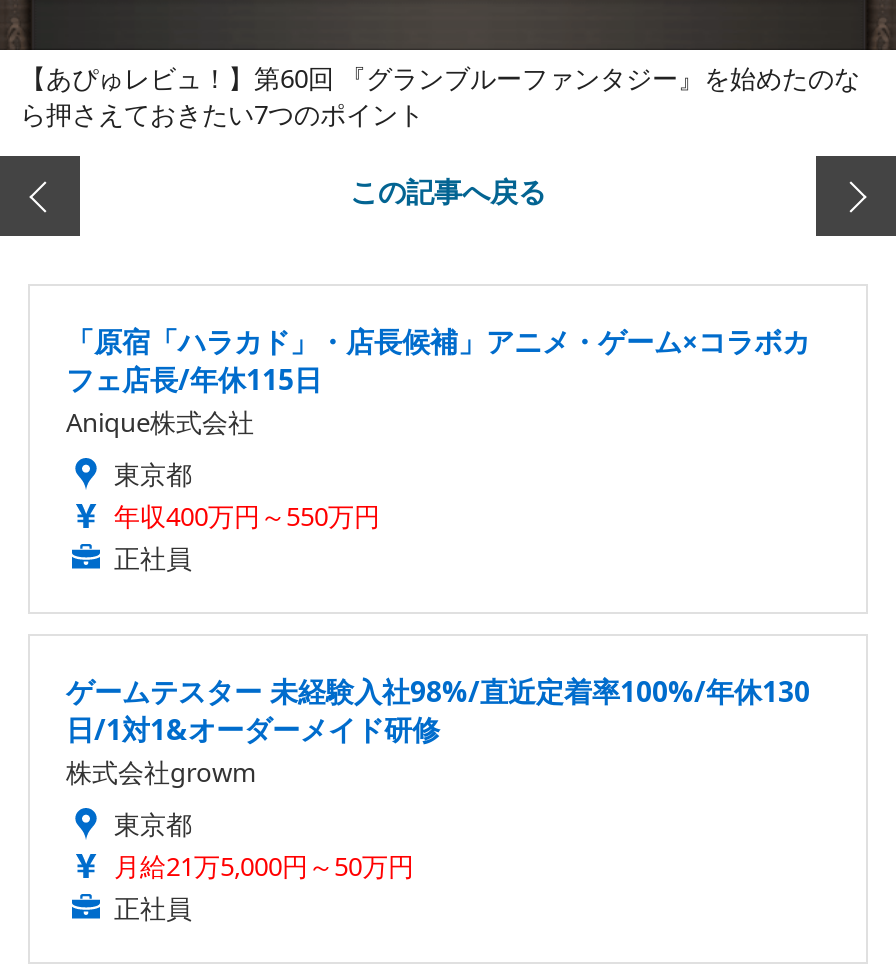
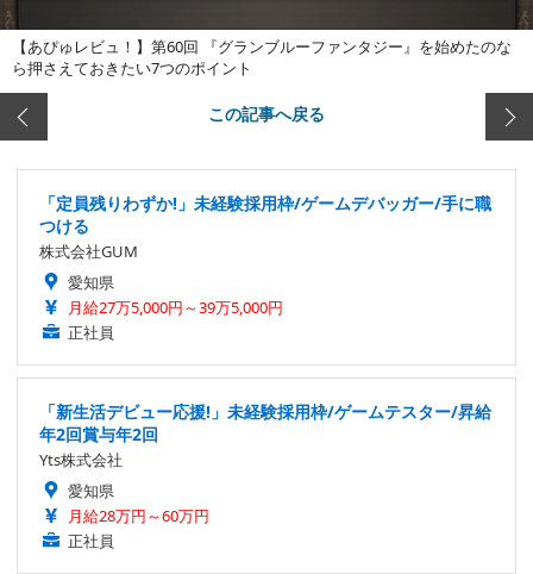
- 「原宿「ハラカド」・店長候補」アニメ・ゲーム×コラボカ
- フェ店長/年休115日
- Anique株式会社
- 東京都
- 年収400万円～550万円
+ 「定員残りわずか!」未経験採用枠/ゲームデバッガー/手に職
+ つける
+ 株式会社GUM
+ 愛知県
+ 月給27万5,000円～39万5,000円

- ゲームテスター 未経験入社98%/直近定着率100%/年休130
- 日/1対1&オーダーメイド研修
- 株式会社growm
- 東京都
- 月給21万5,000円～50万円
+ 「新生活デビュー応援!」未経験採用枠/ゲームテスター/昇給
+ 年2回賞与年2回
+ Yts株式会社
+ 愛知県
+ 月給28万円～60万円
